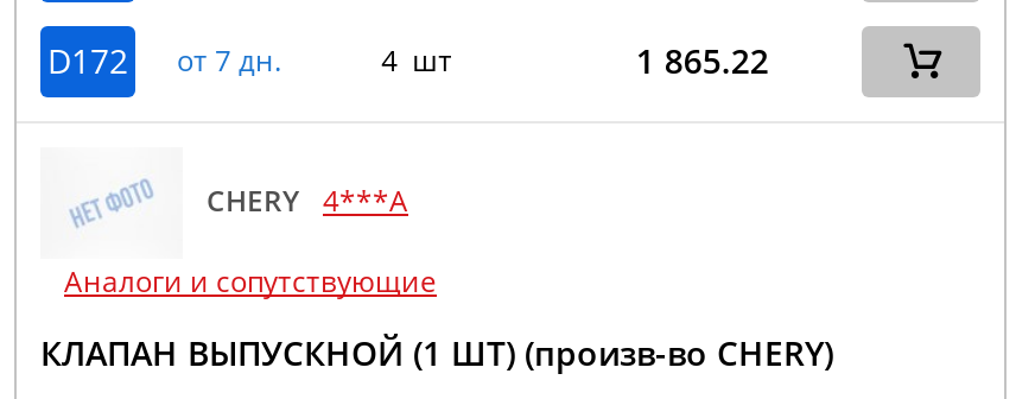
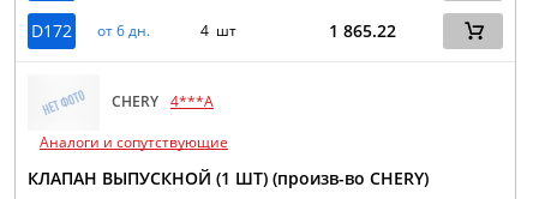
- D172 от 7 дн.
+ D172 от 6 дн.
